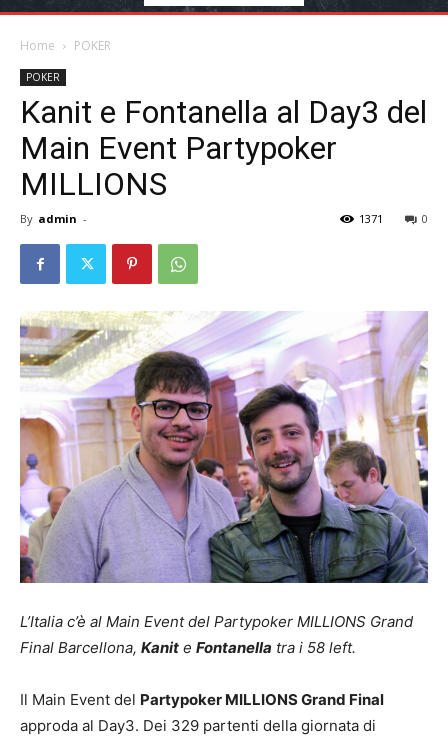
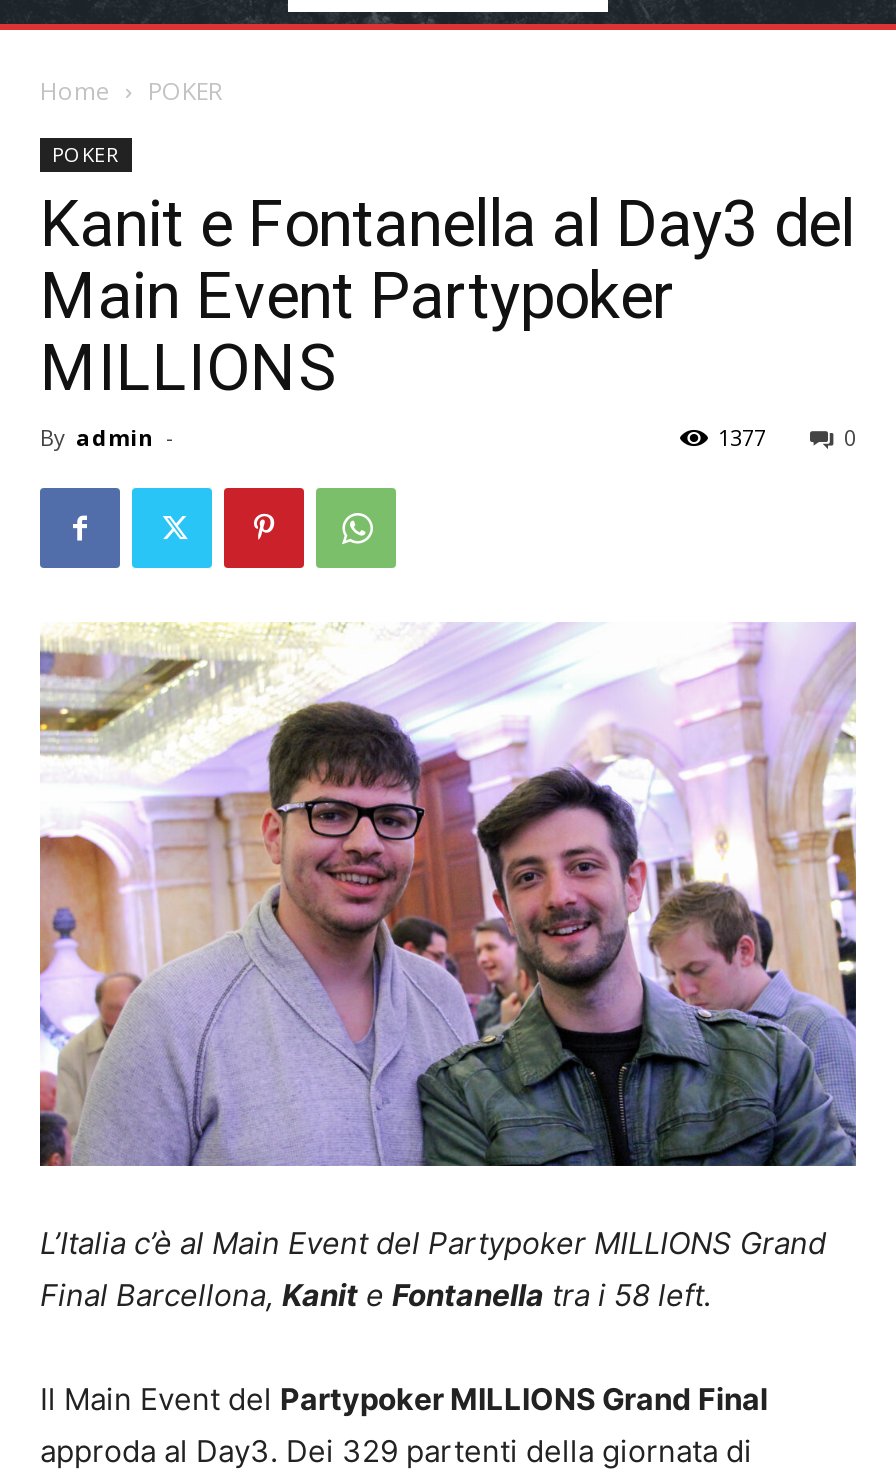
- 1371
+ 1377
